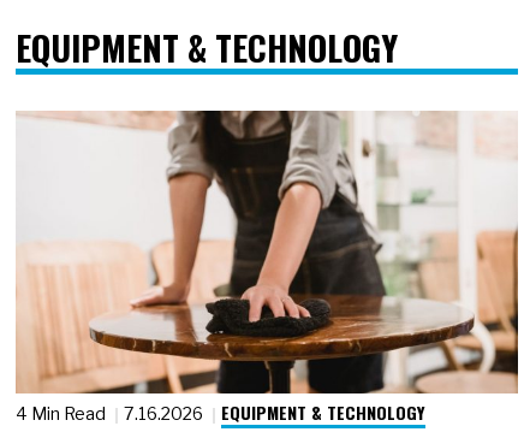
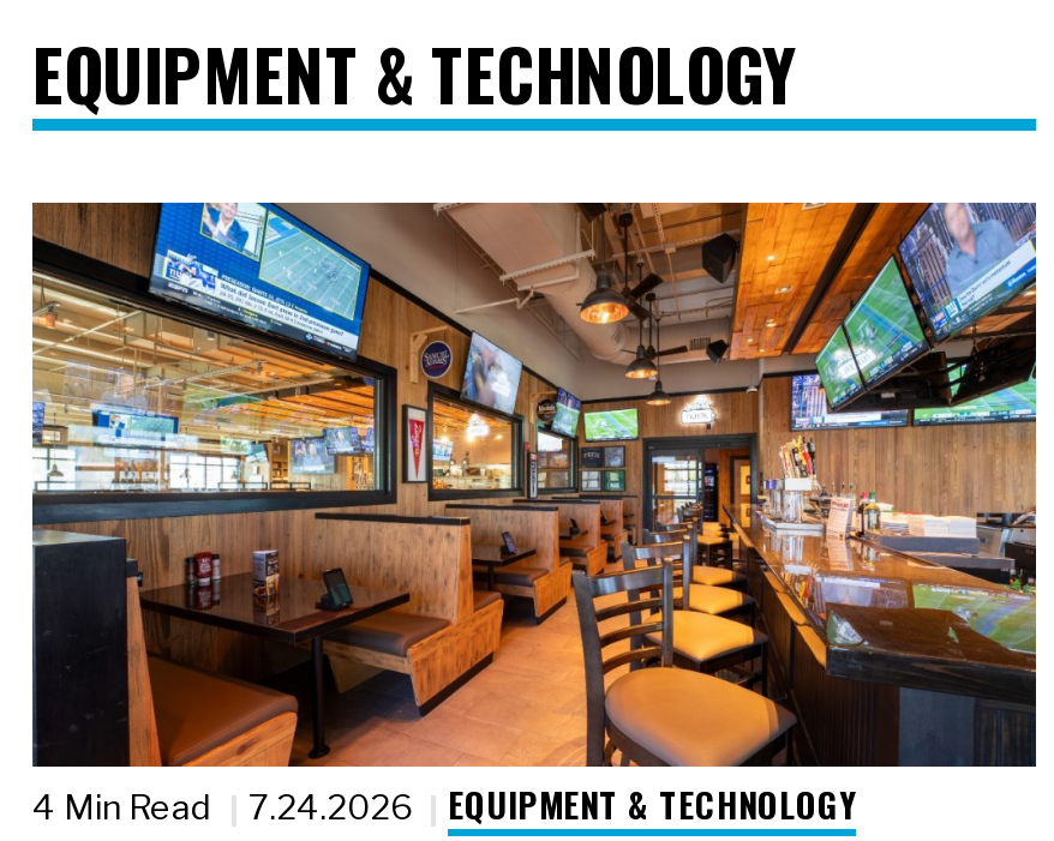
- [image]
- 4 Min Read 7.16.2026 EQUIPMENT & TECHNOLOGY
+ [image]
+ 4 Min Read 7.24.2026 EQUIPMENT & TECHNOLOGY
